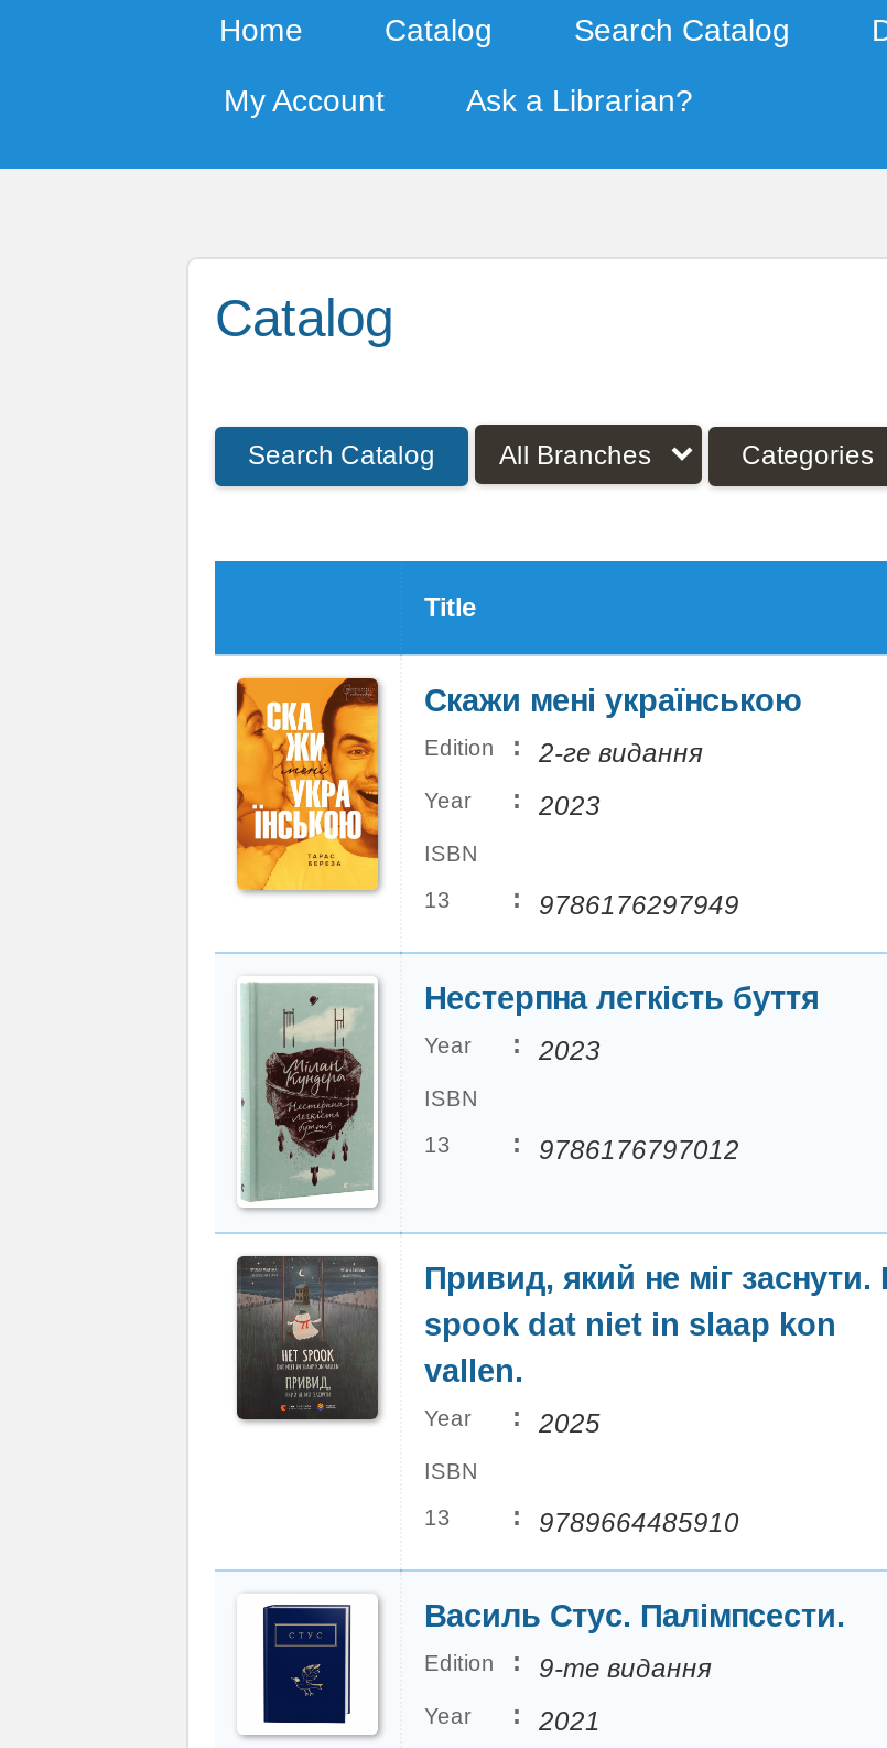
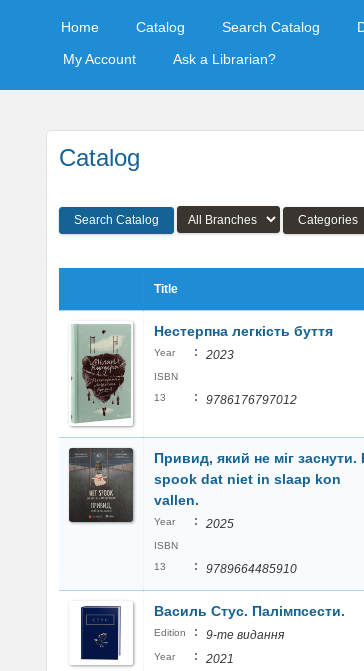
- [image]
- Скажи мені українською
- Edition
- : 2-ге видання
- Year
- : 2023
- ISBN
- 13
- : 9786176297949
